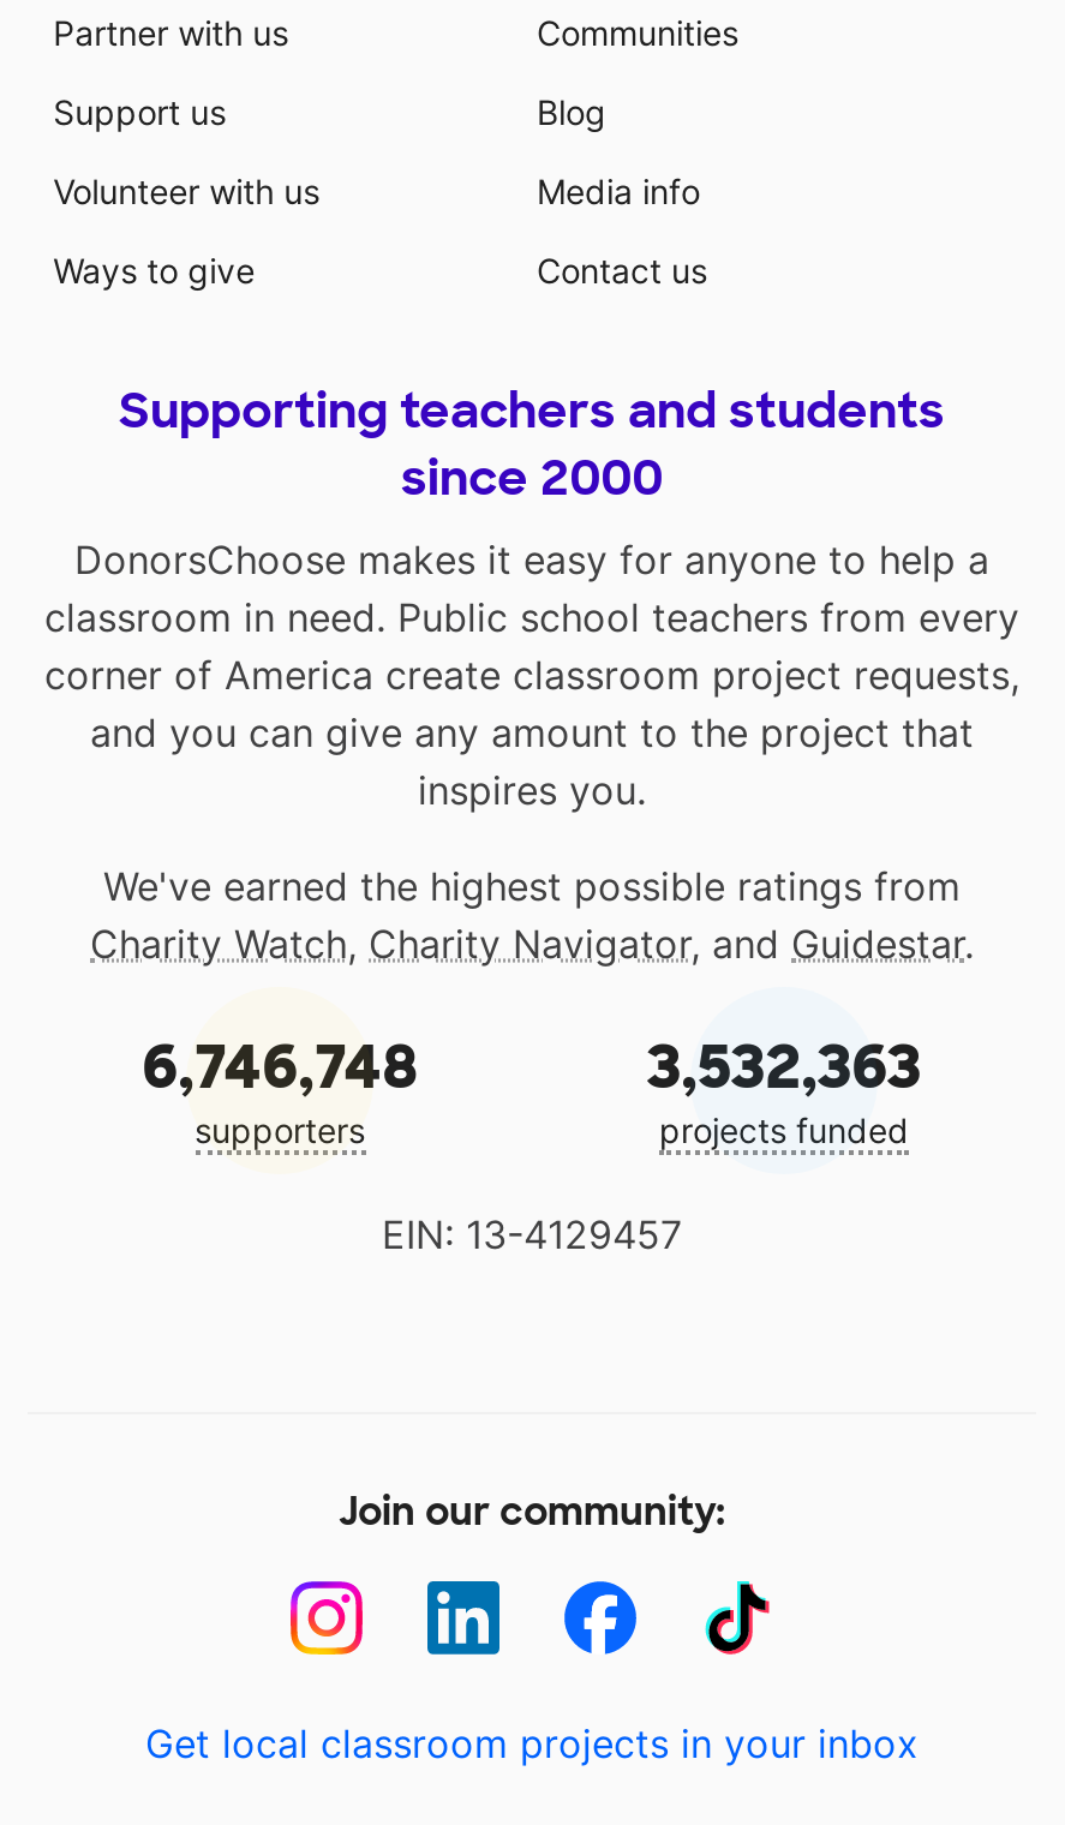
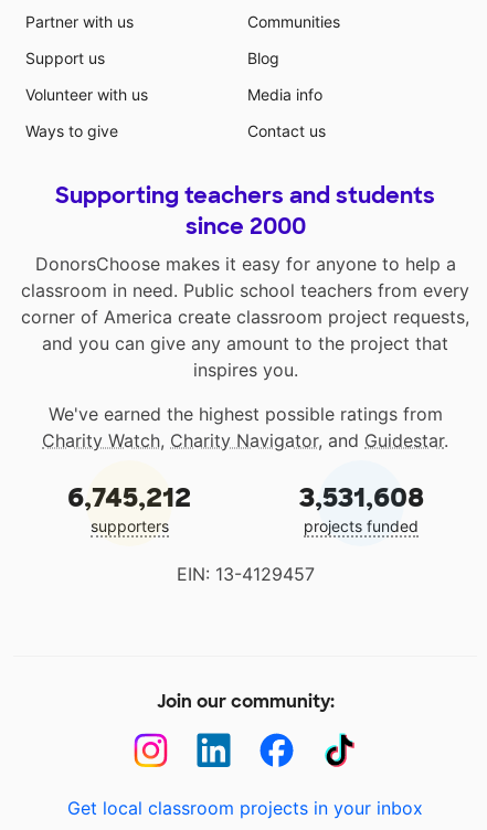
- 6,746,748
+ 6,745,212

- 3,532,363
+ 3,531,608
